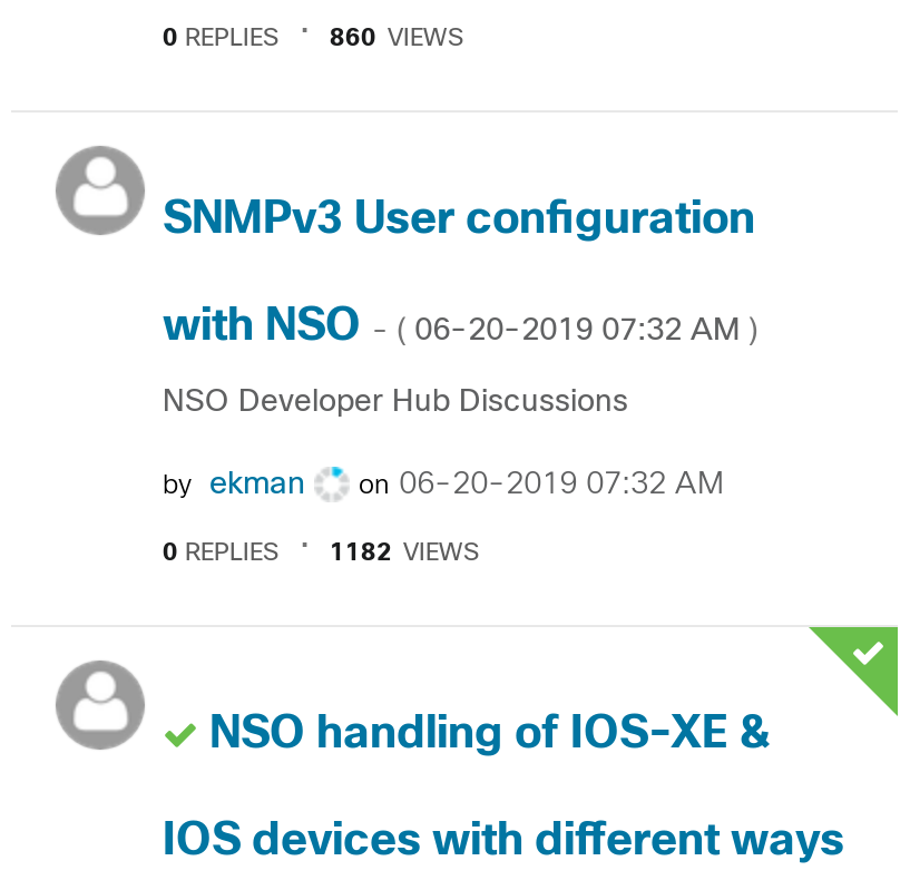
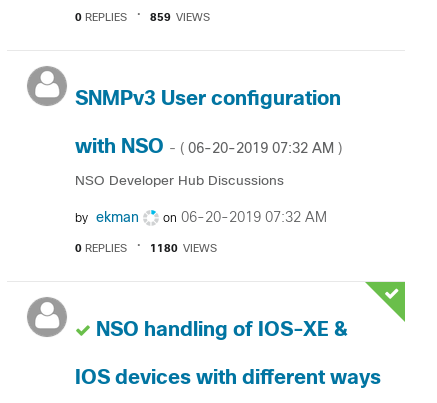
- 860 VIEWS
+ 859 VIEWS

- 1182 VIEWS
+ 1180 VIEWS
